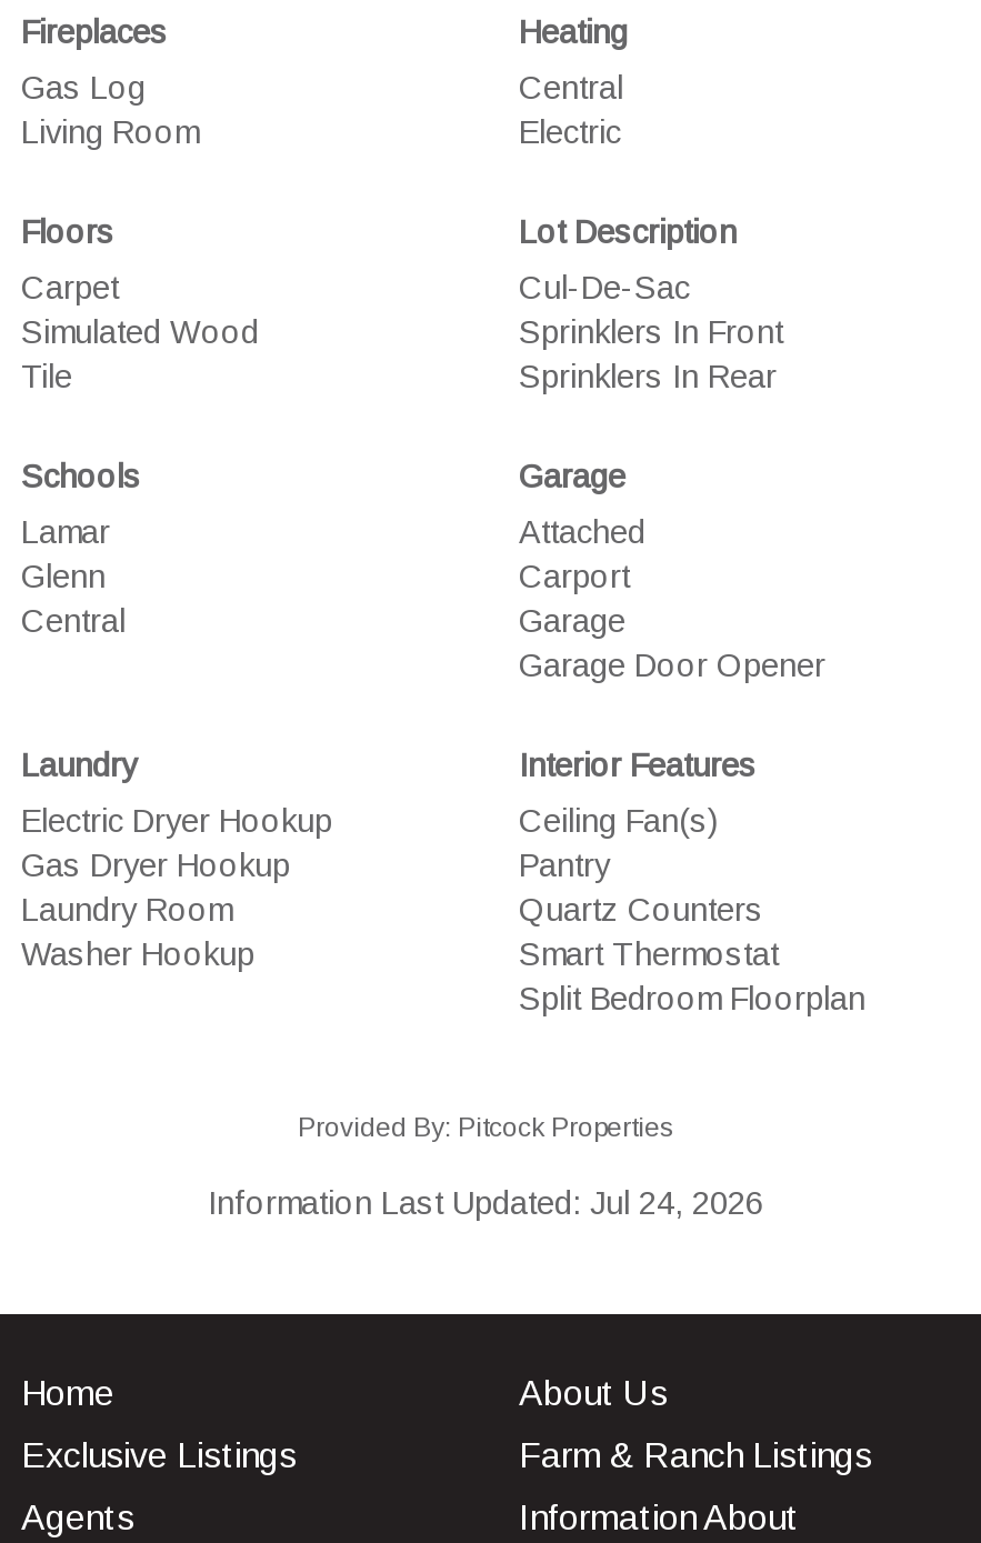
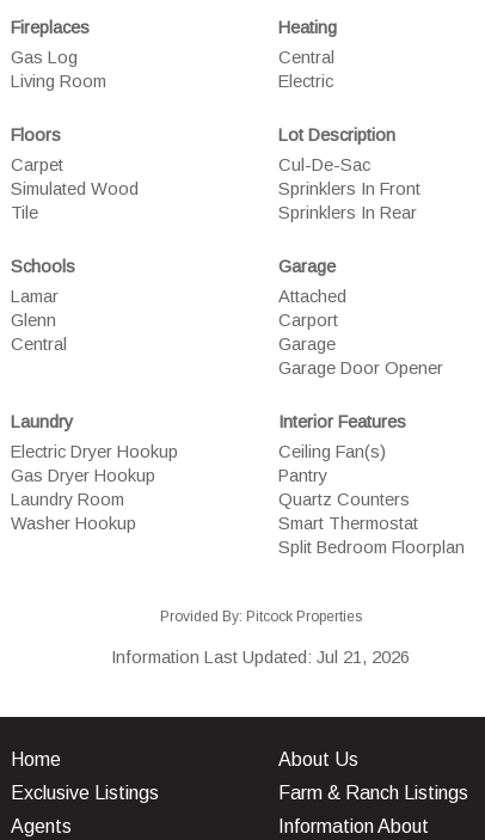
- Information Last Updated: Jul 24, 2026
+ Information Last Updated: Jul 21, 2026
